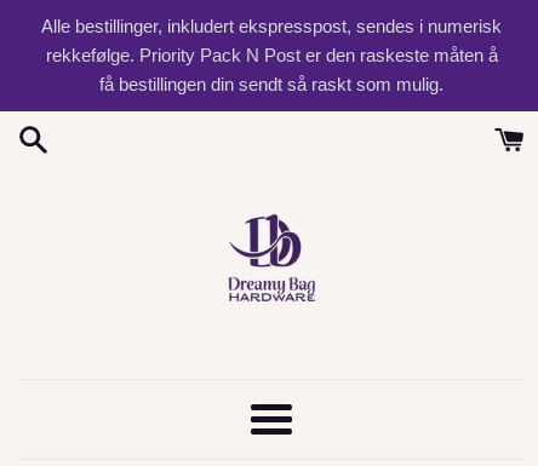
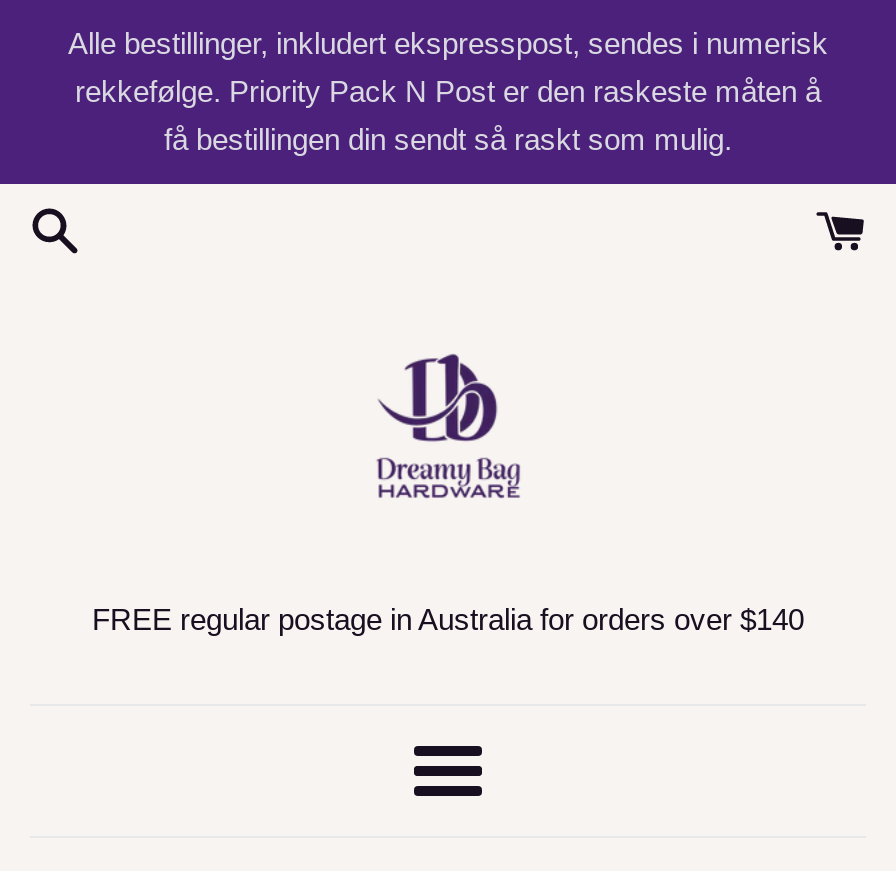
+ FREE regular postage in Australia for orders over $140
